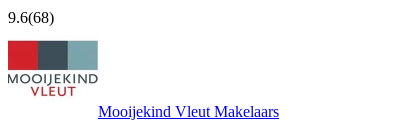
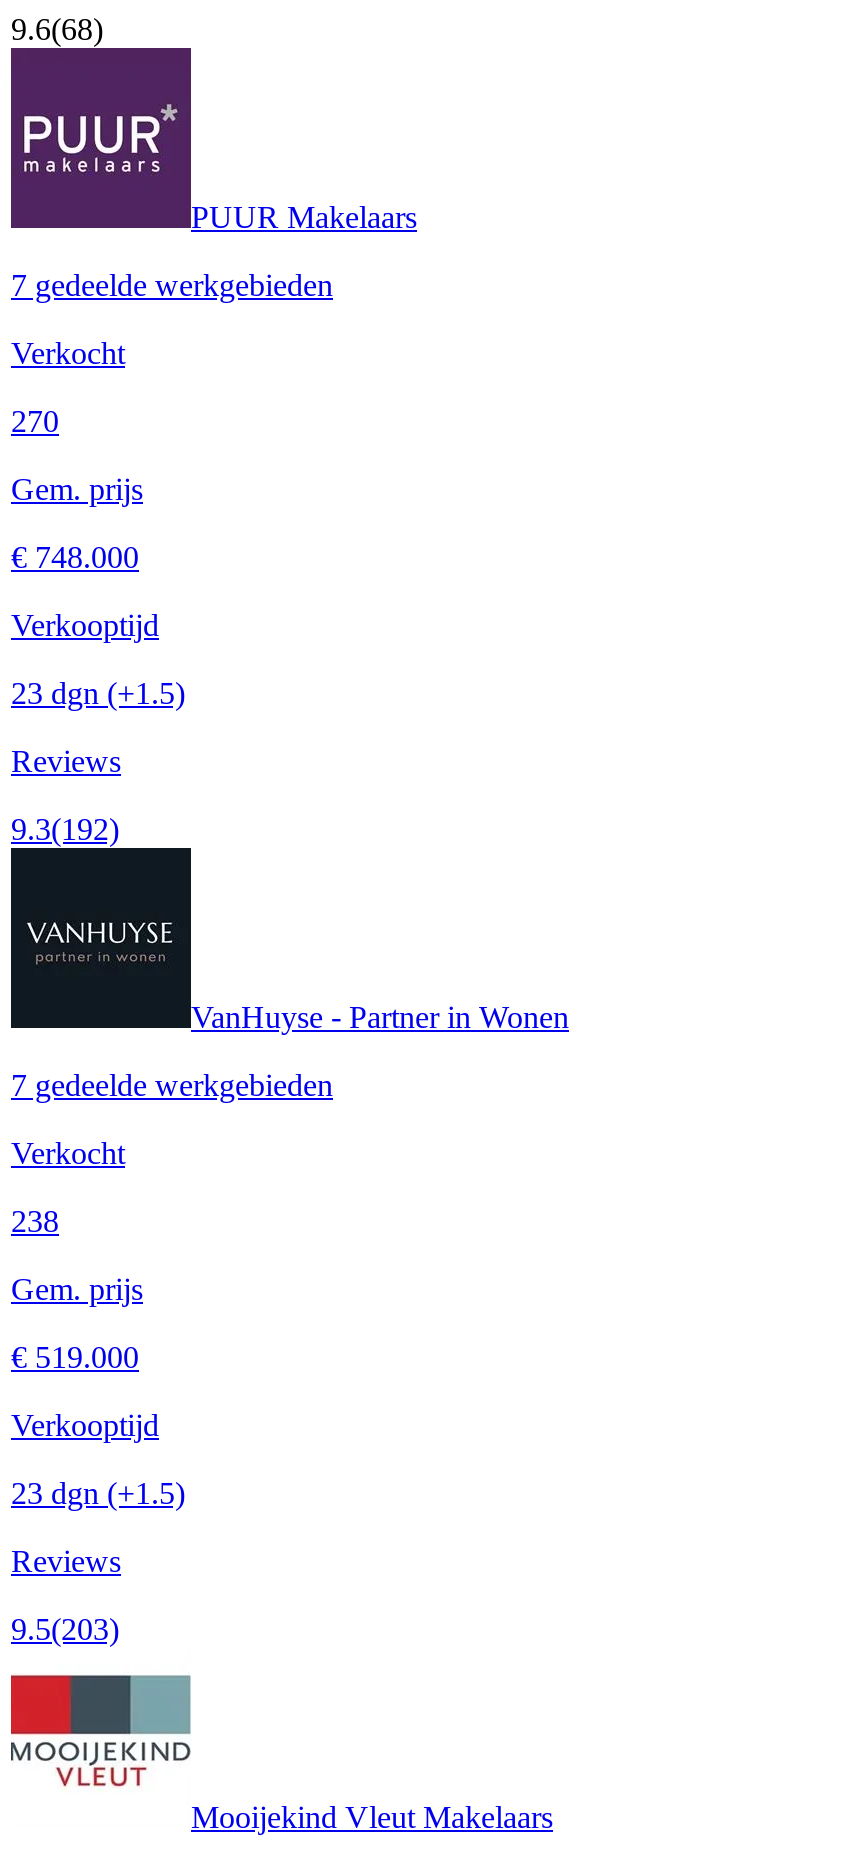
+ [image]
+ PUUR Makelaars
+ 7 gedeelde werkgebieden
+ Verkocht
+ 270
+ Gem. prijs
+ € 748.000
+ Verkooptijd
+ 23 dgn (+1.5)
+ Reviews
+ 9.3(192)

+ [image]
+ VanHuyse - Partner in Wonen
+ 7 gedeelde werkgebieden
+ Verkocht
+ 238
+ Gem. prijs
+ € 519.000
+ Verkooptijd
+ 23 dgn (+1.5)
+ Reviews
+ 9.5(203)
